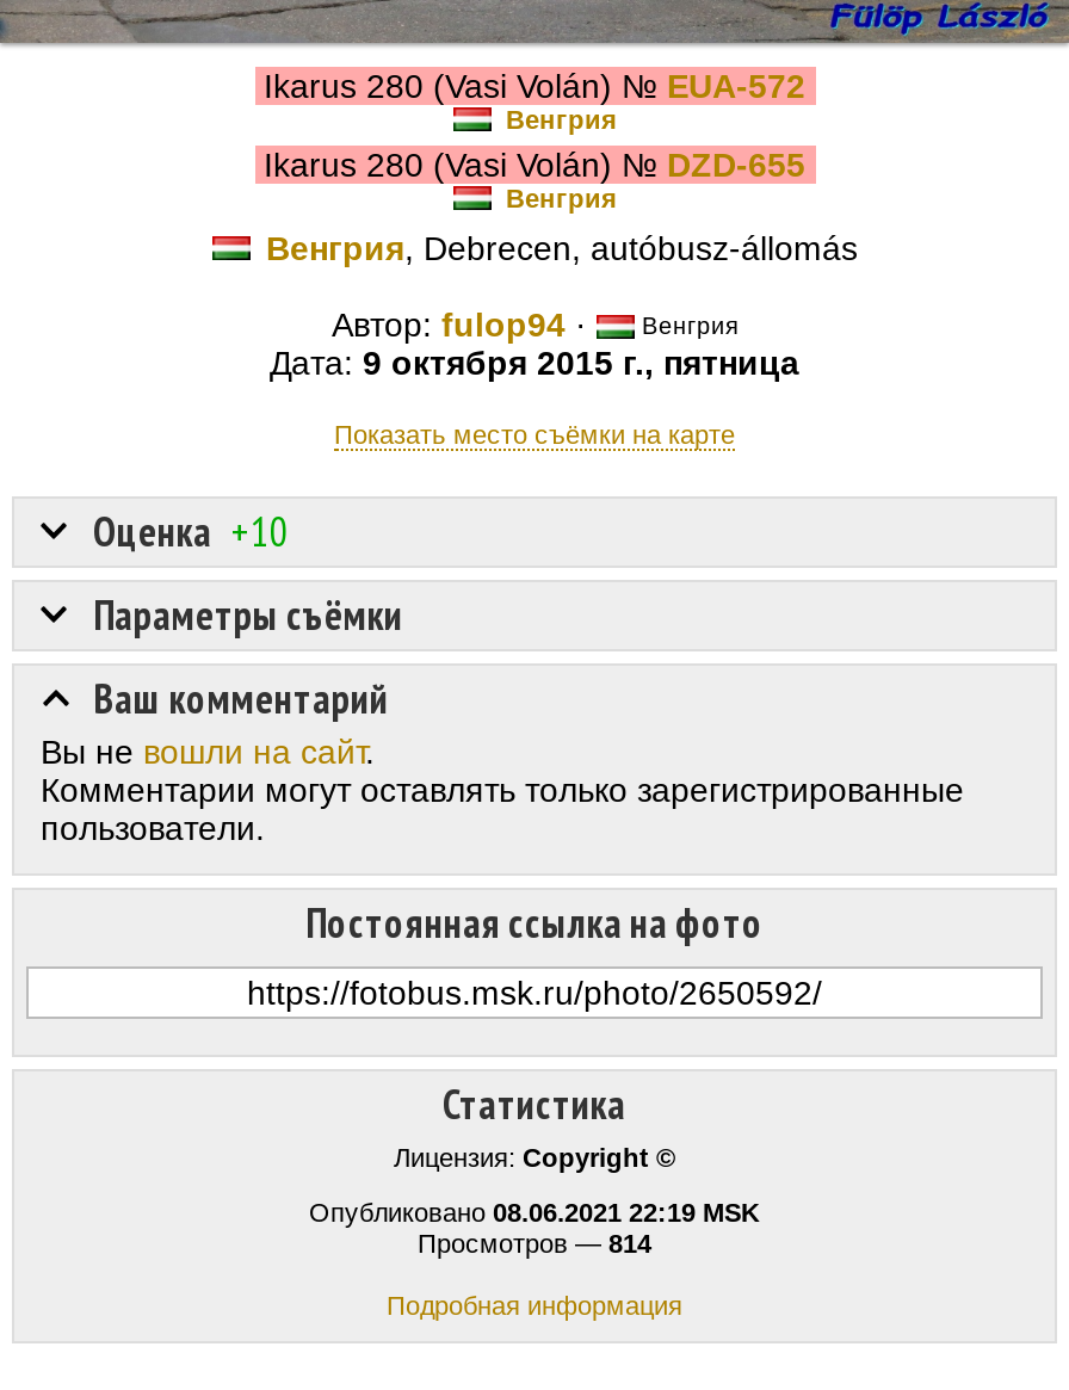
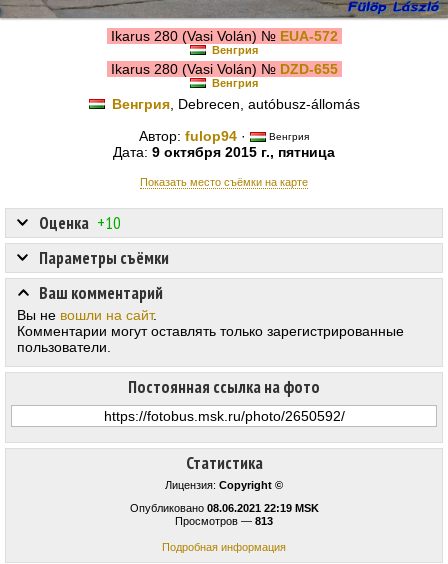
- Просмотров — 814
+ Просмотров — 813
